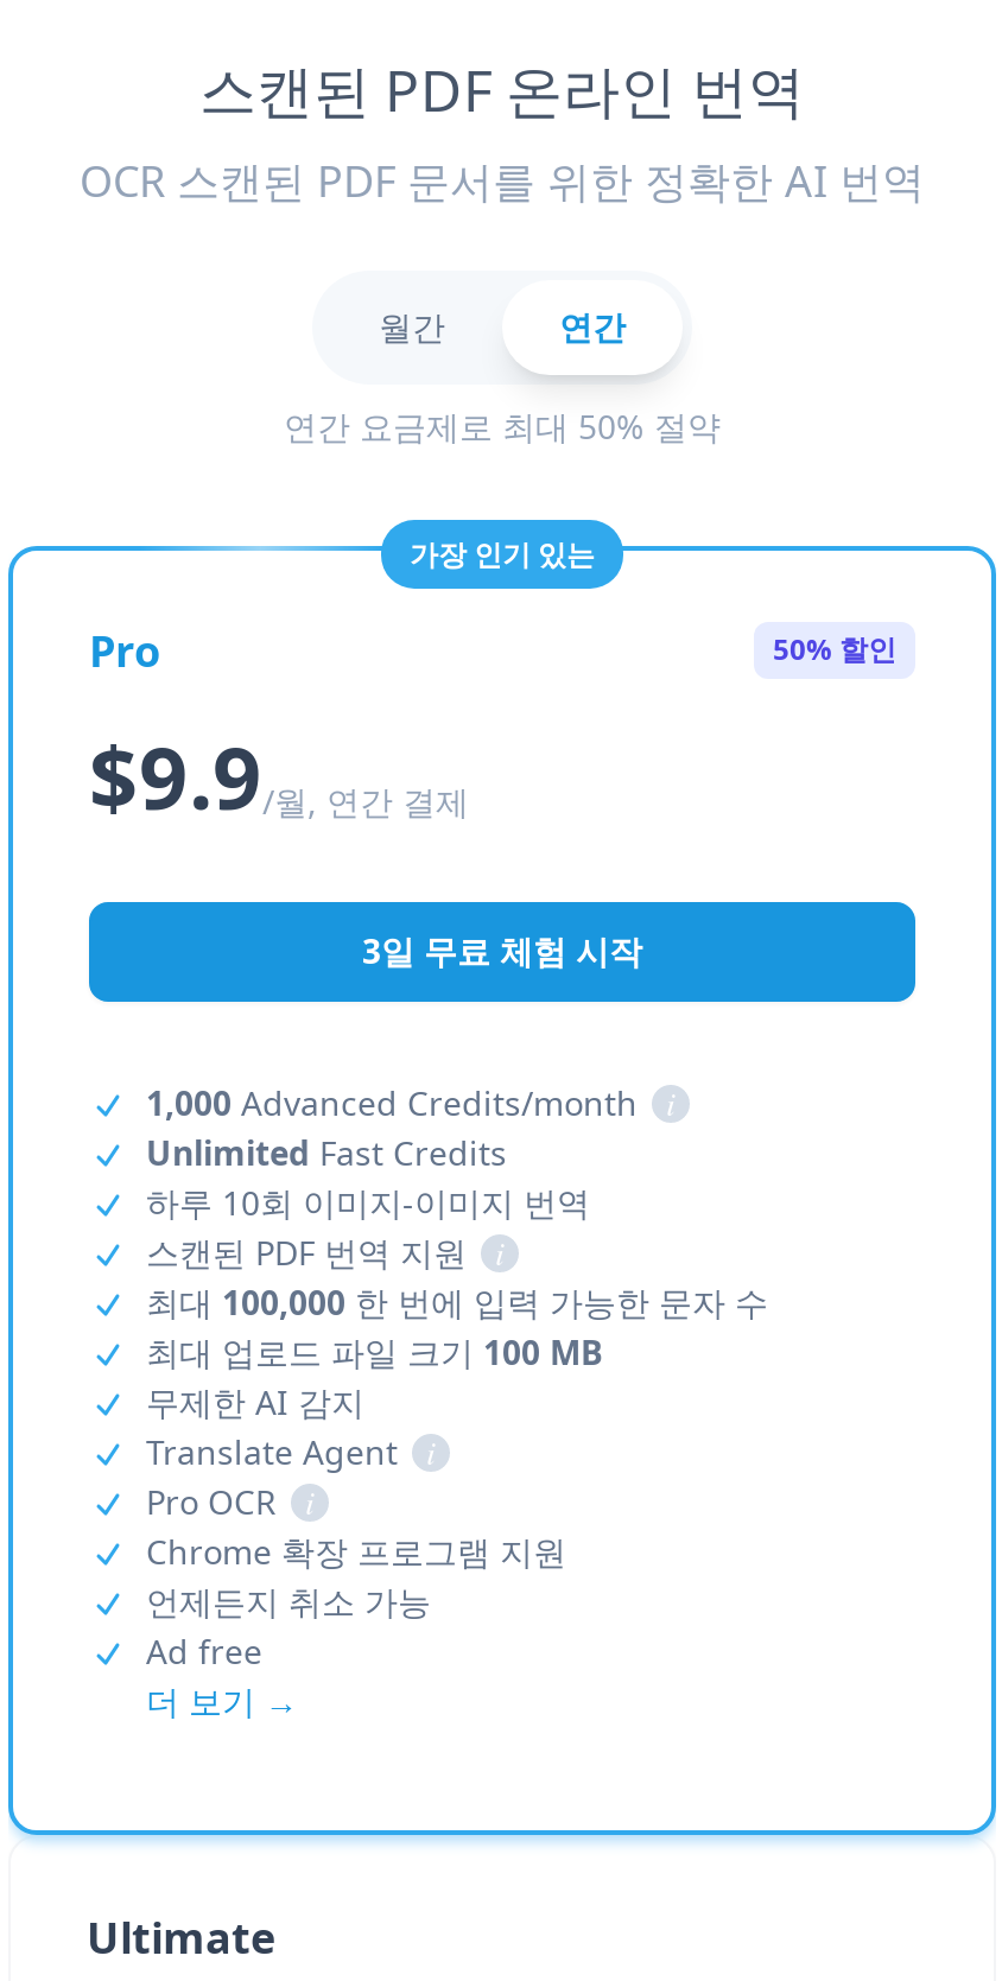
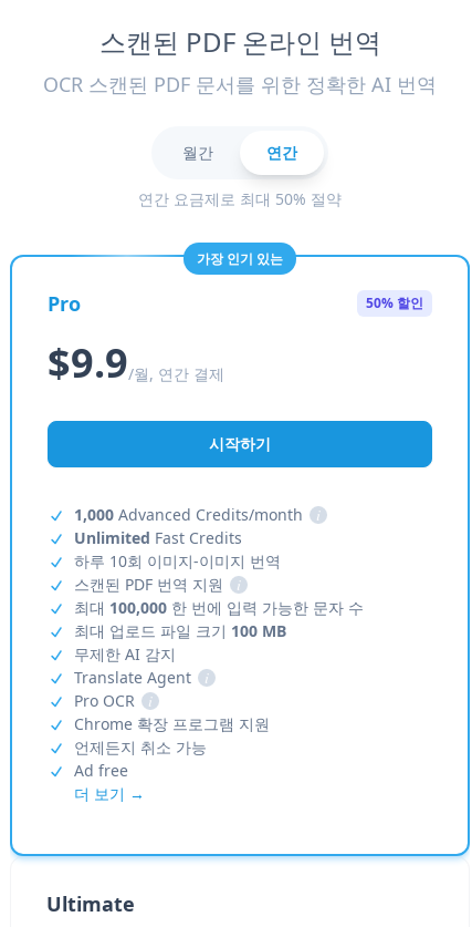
- 3일 무료 체험 시작
+ 시작하기
